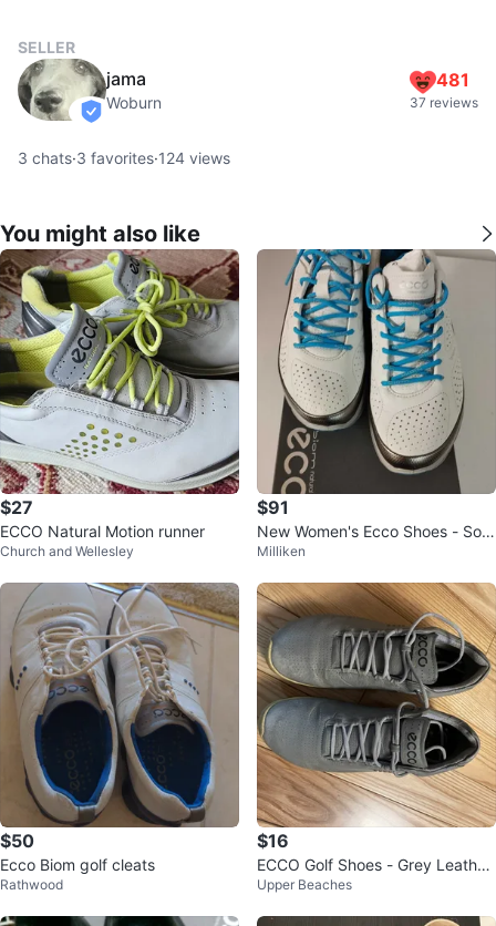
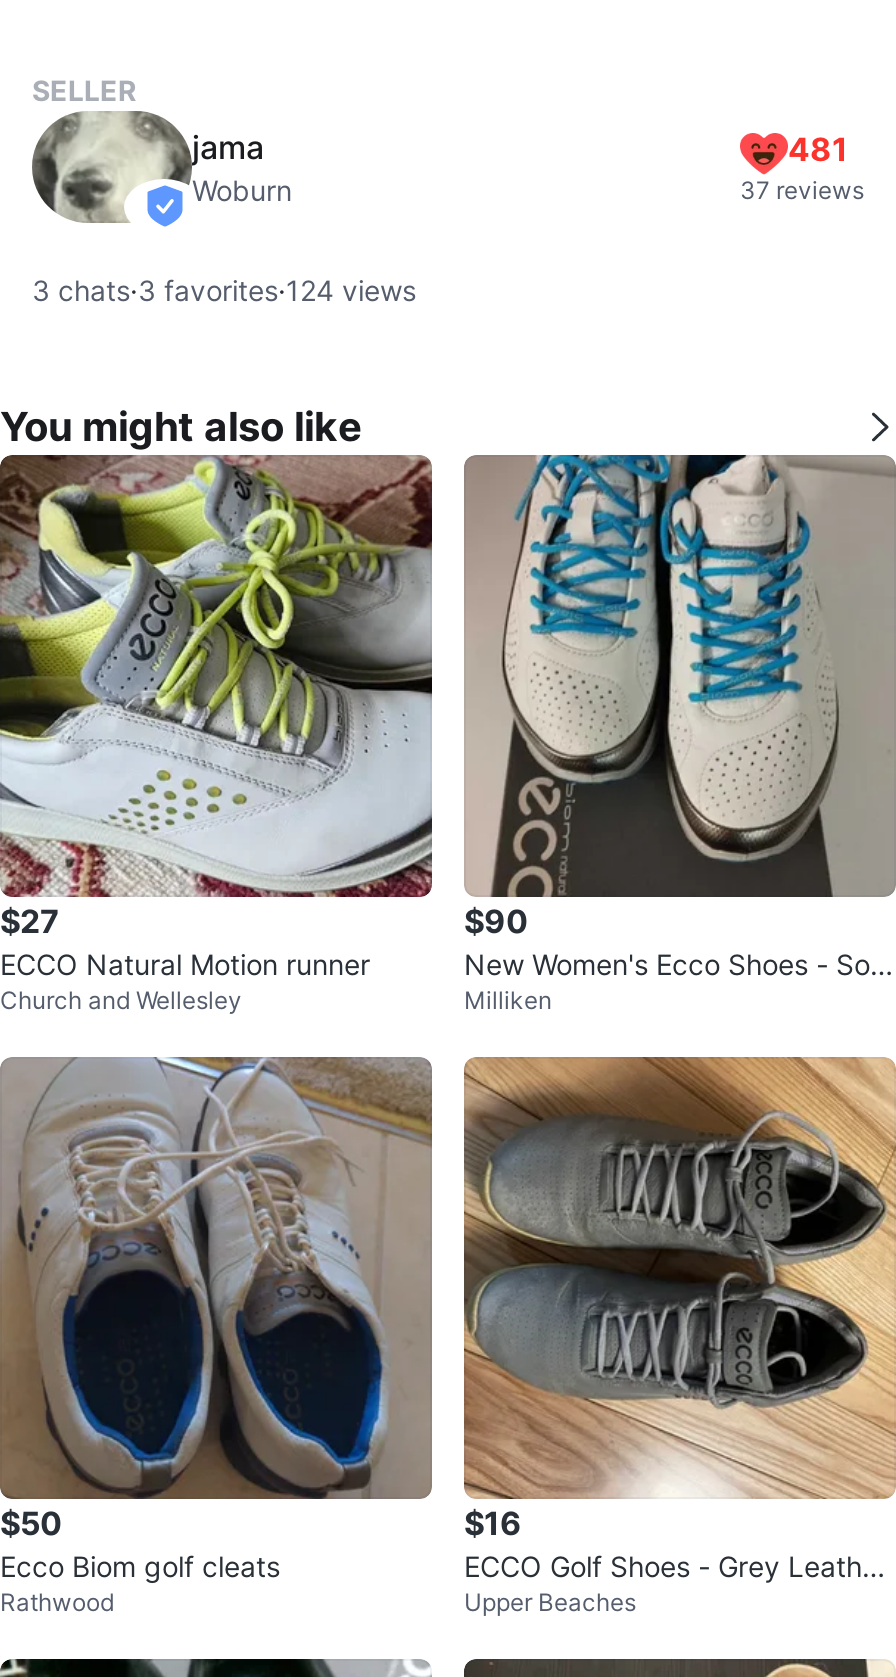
- $91
+ $90
